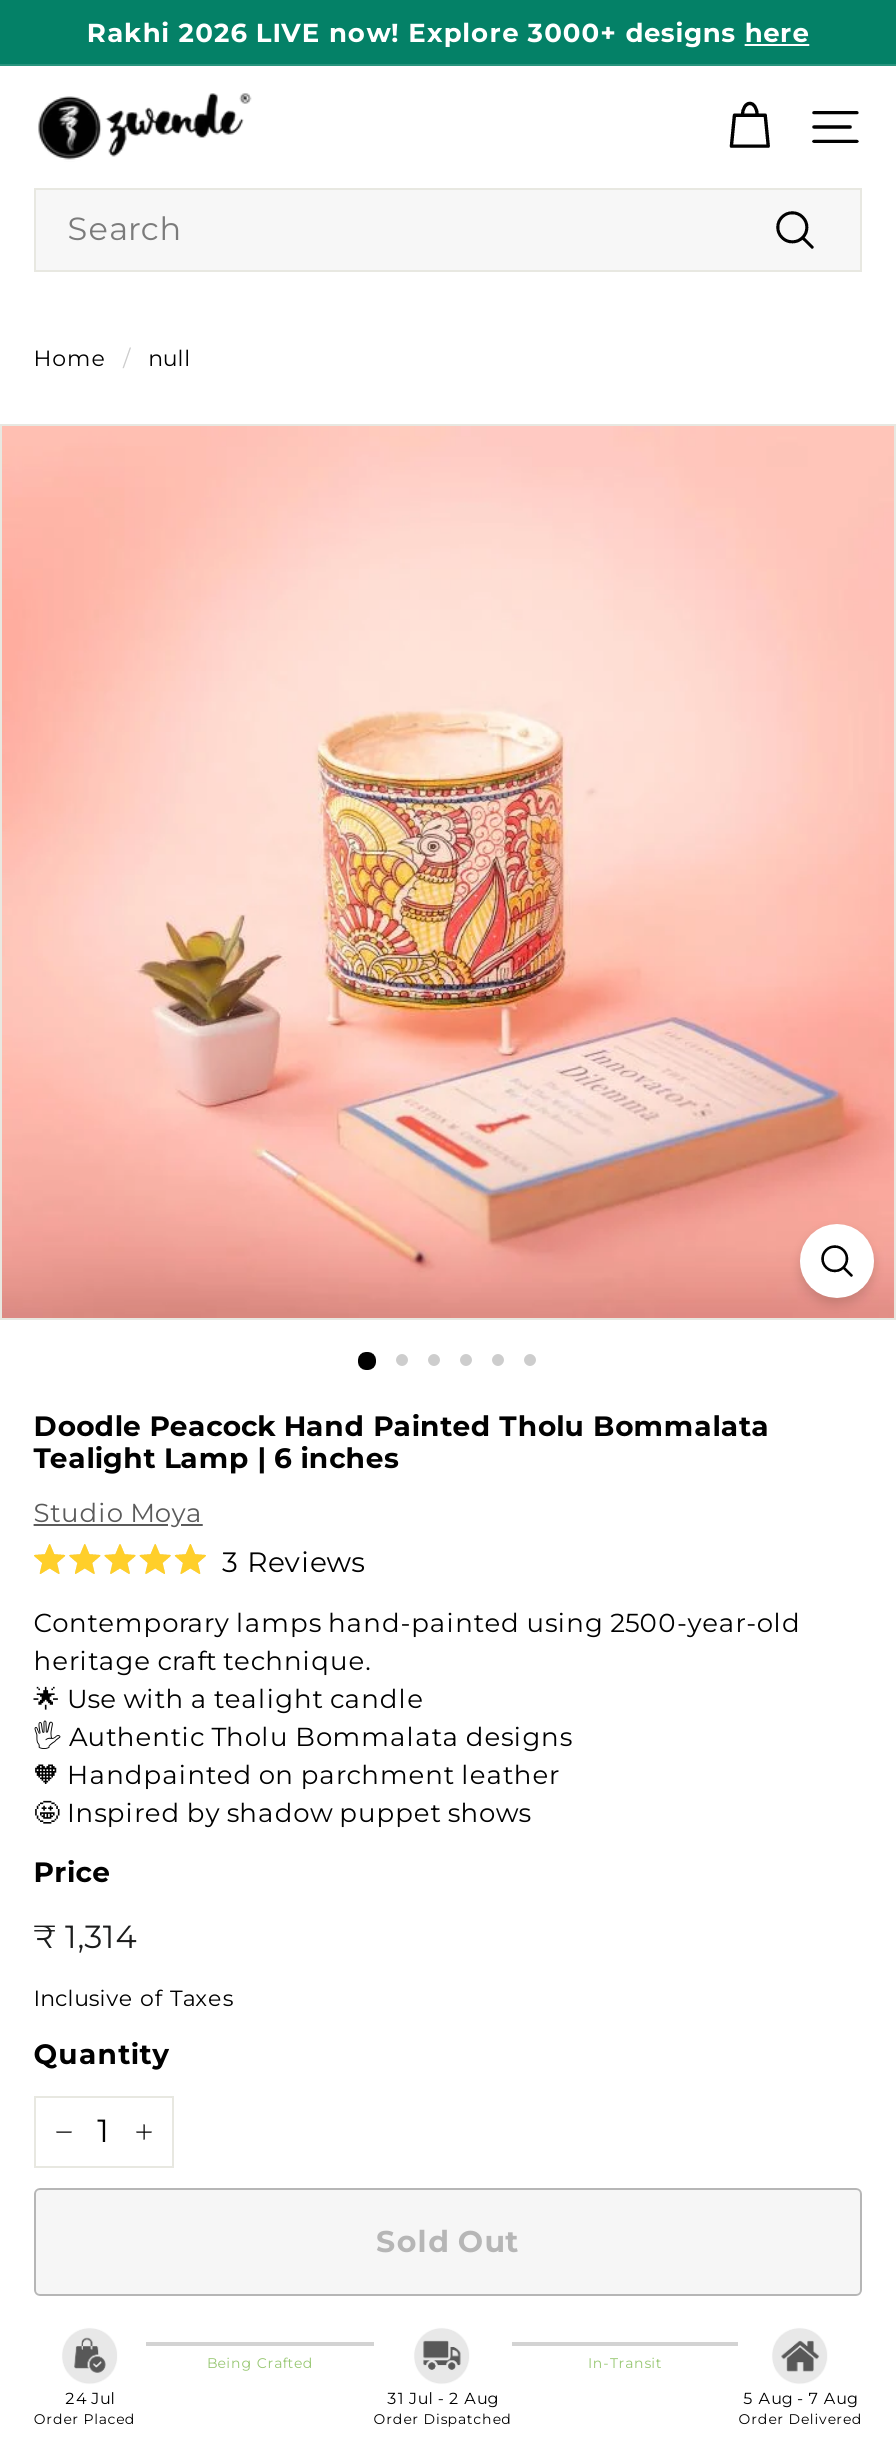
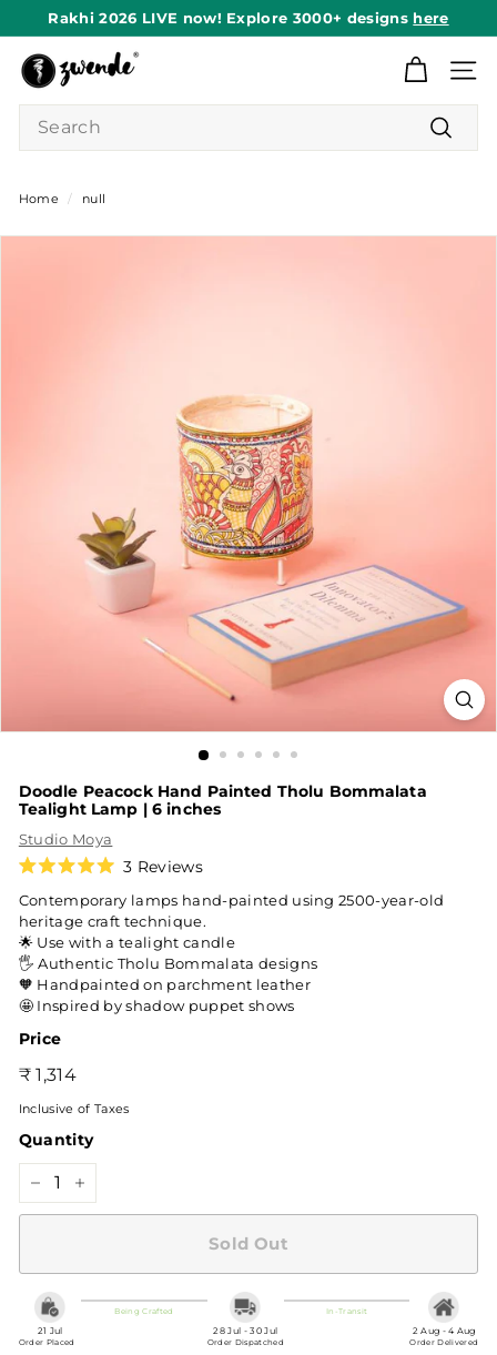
- 24 Jul
+ 21 Jul

- 31 Jul - 2 Aug
+ 28 Jul - 30 Jul

- 5 Aug - 7 Aug
+ 2 Aug - 4 Aug
